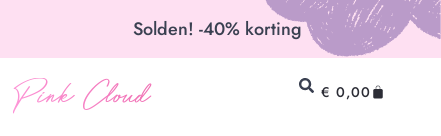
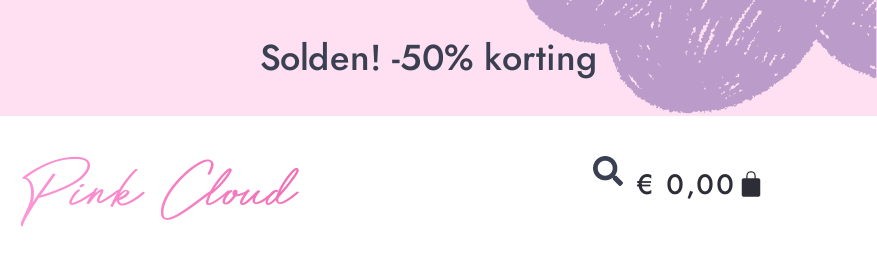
- Solden! -40% korting
+ Solden! -50% korting
